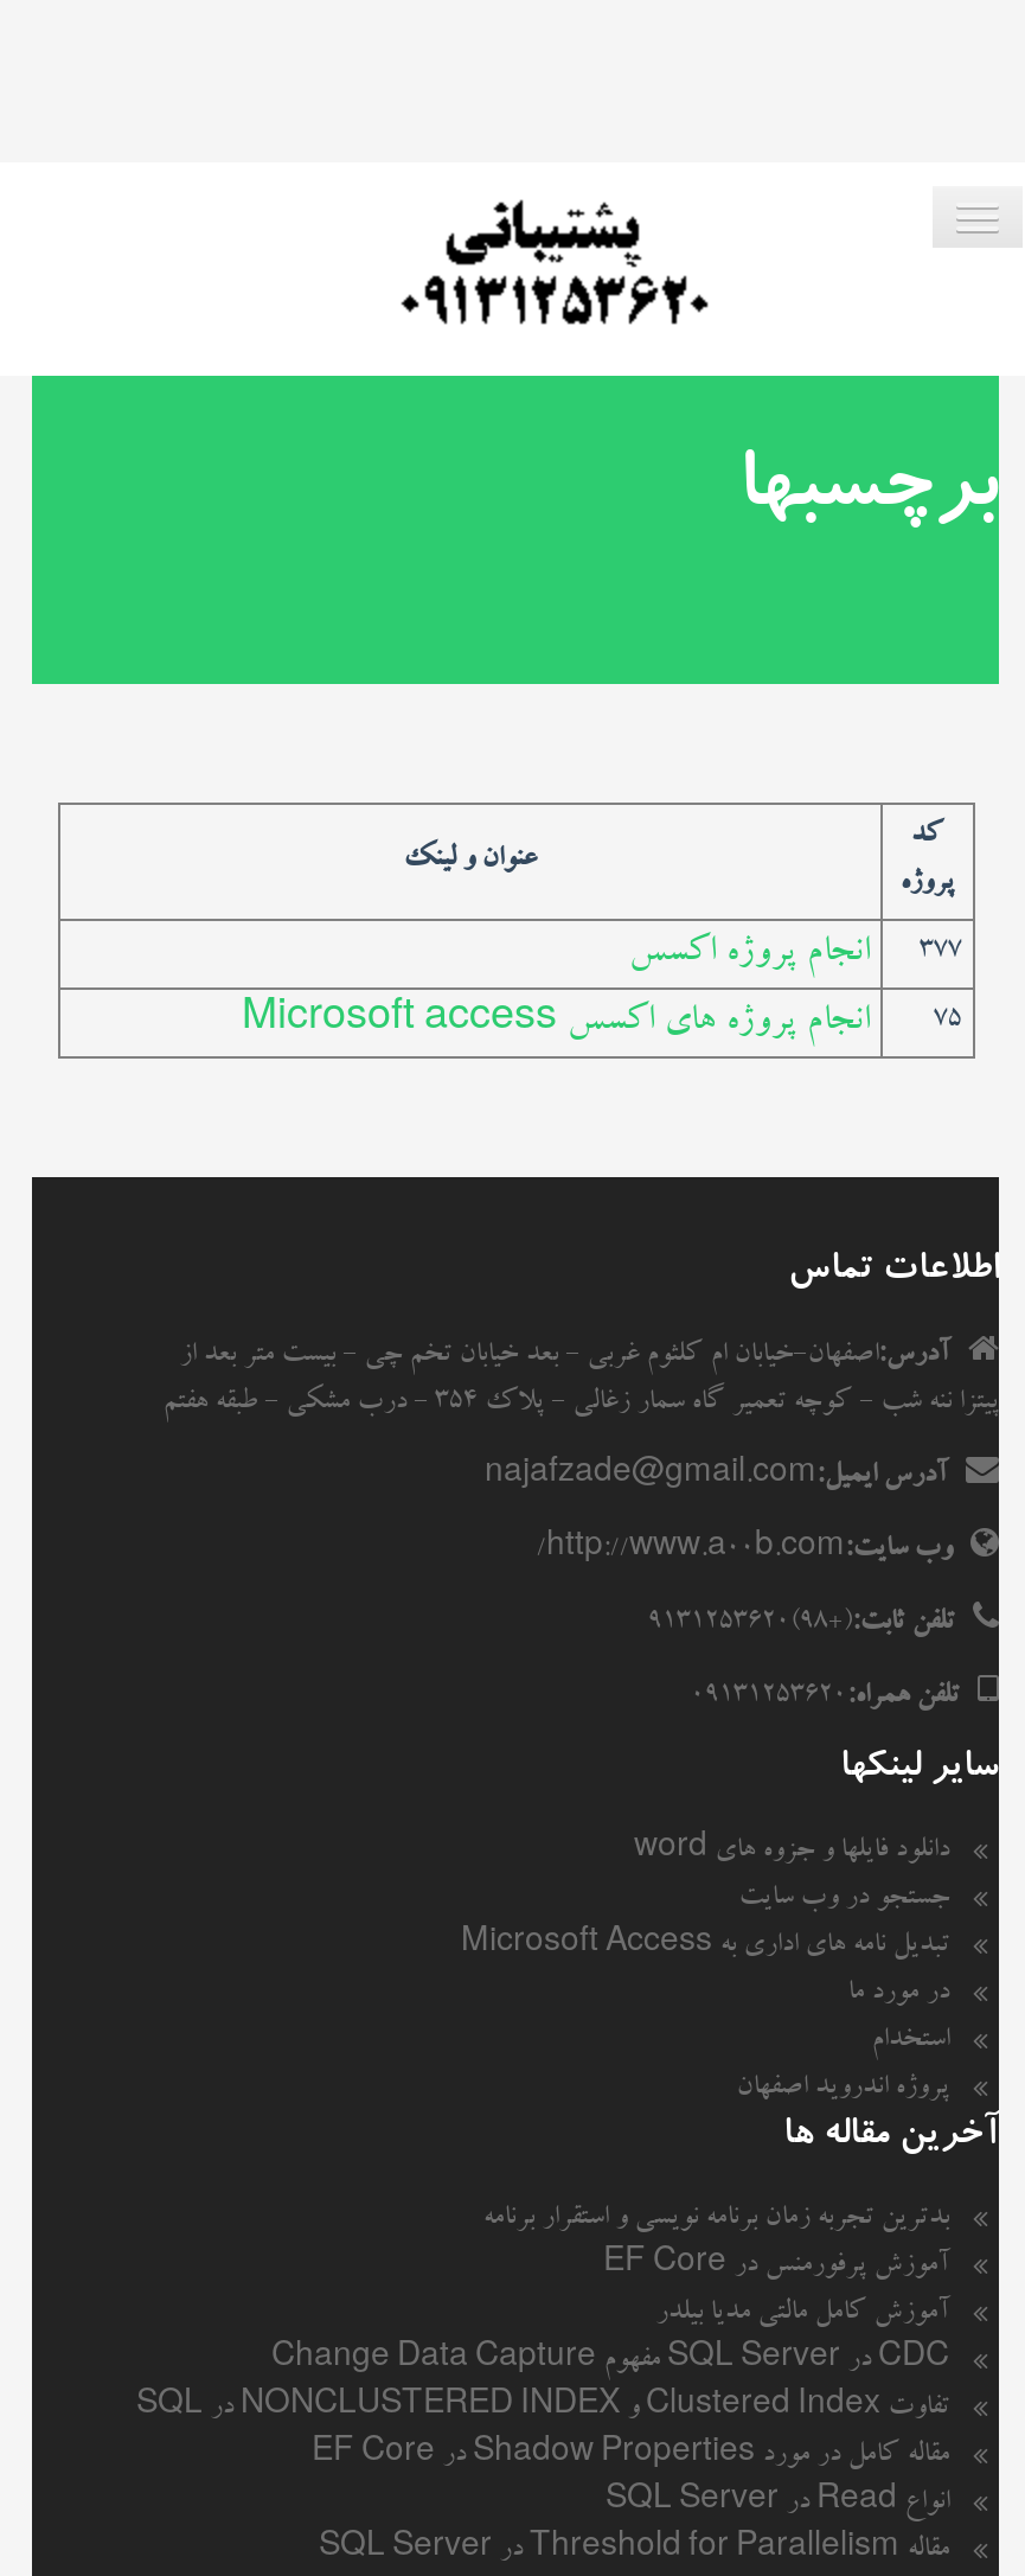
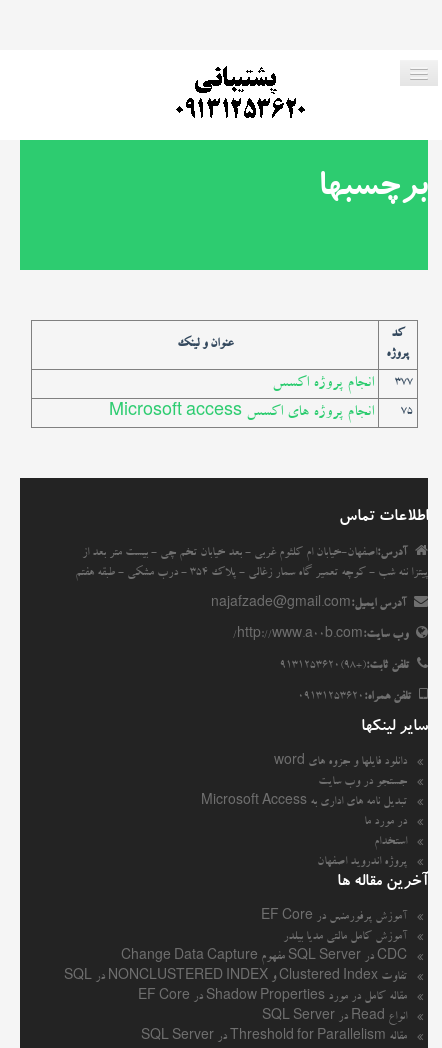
- بدترین تجربه زمان برنامه نویسی و استقرار برنامه
